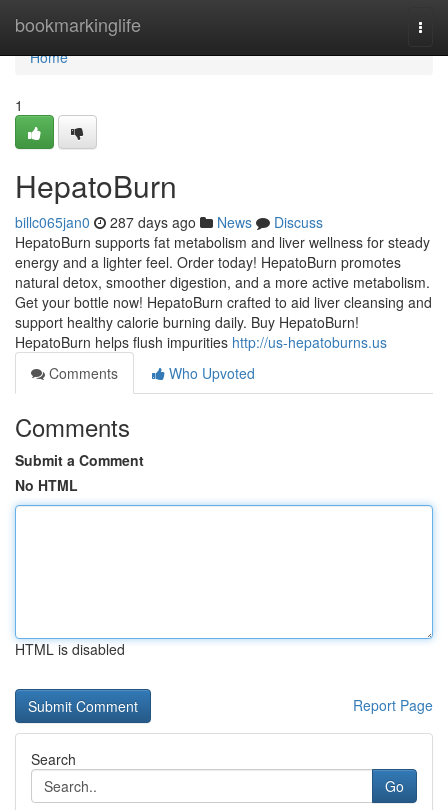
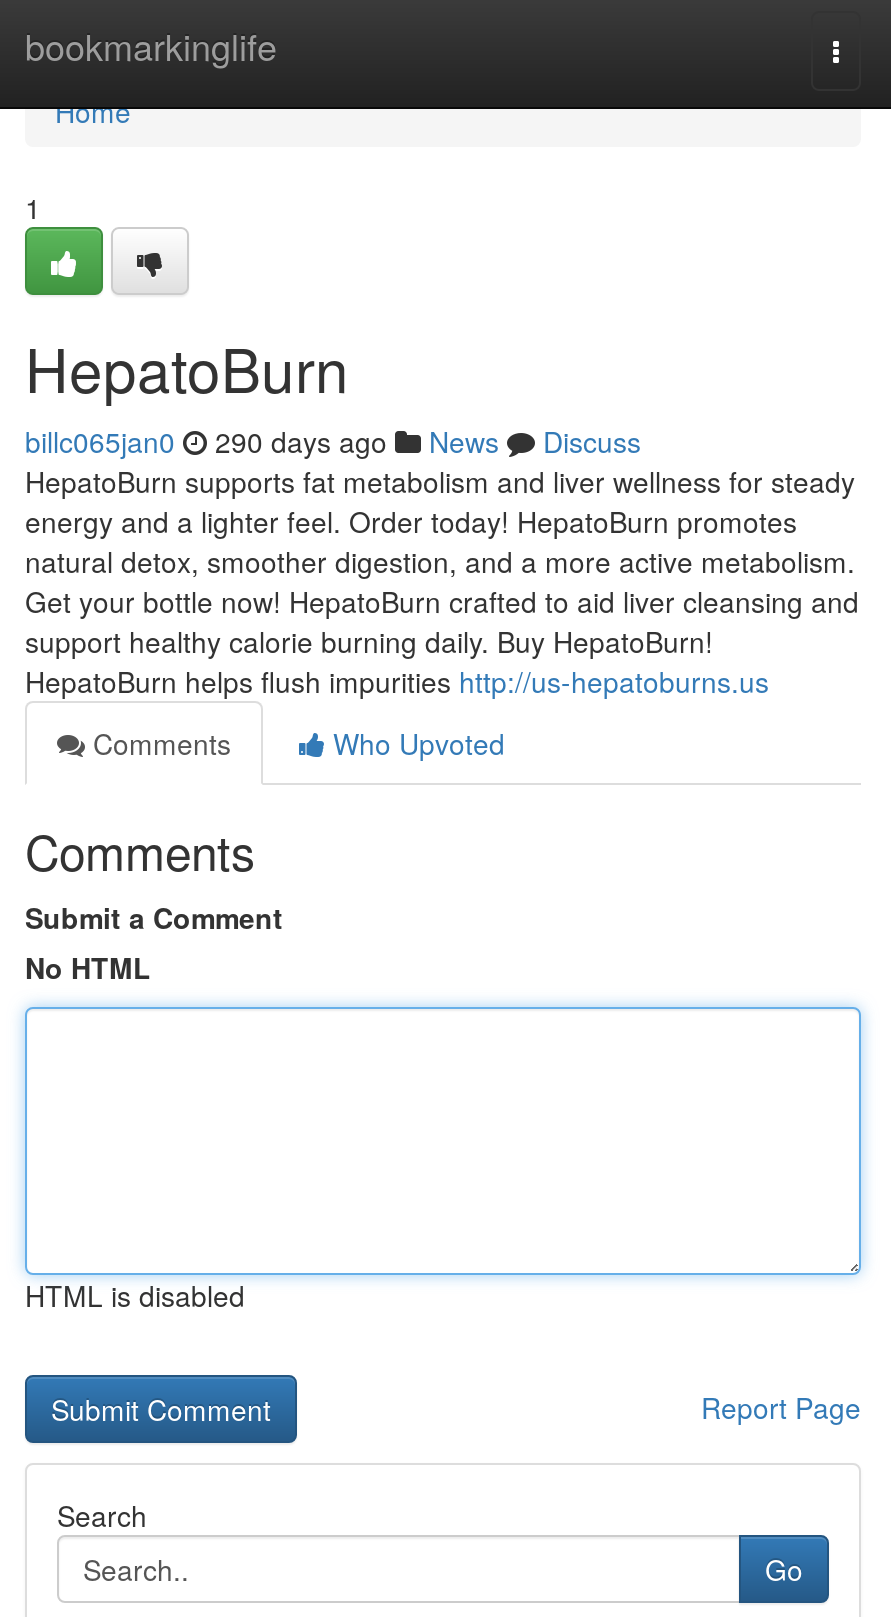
- 287 days ago
+ 290 days ago
